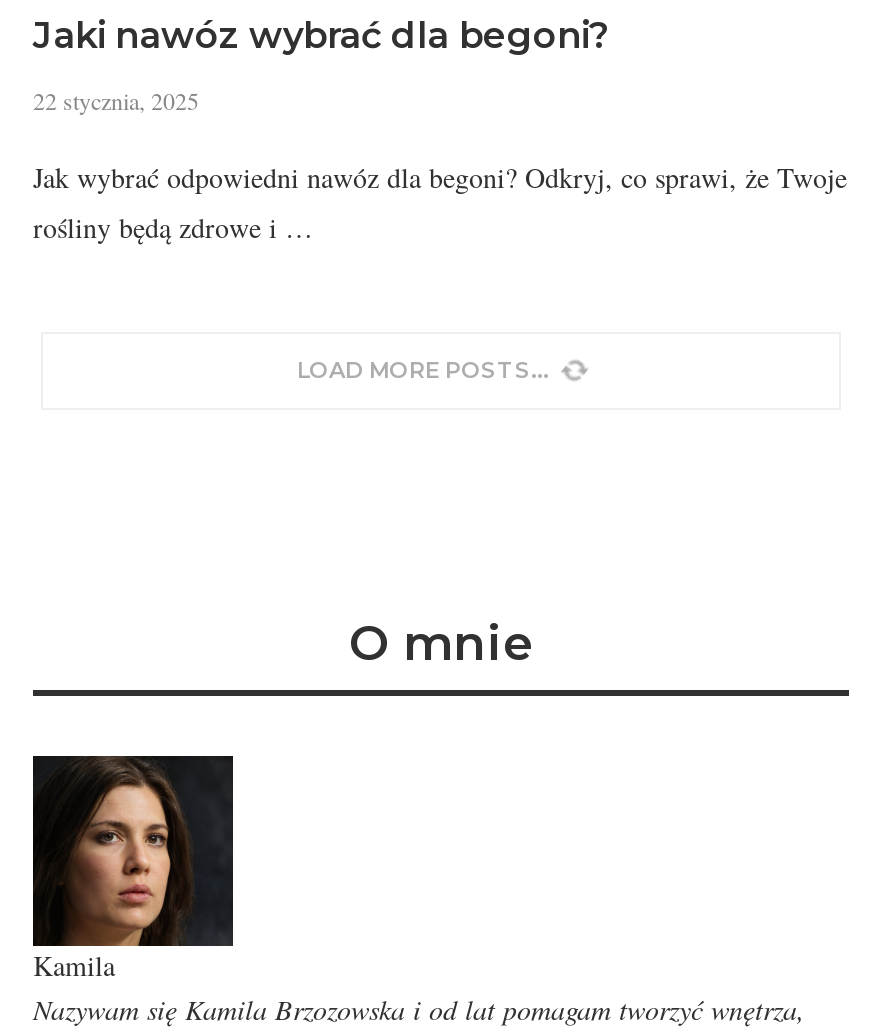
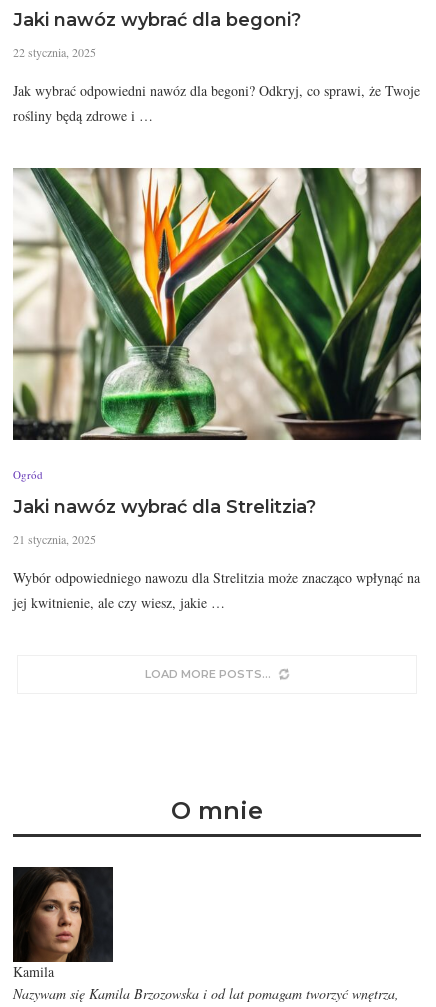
+ [image]
+ Ogród
+ Jaki nawóz wybrać dla Strelitzia?
+ 21 stycznia, 2025
+ Wybór odpowiedniego nawozu dla Strelitzia może znacząco wpłynąć na
+ jej kwitnienie, ale czy wiesz, jakie …
